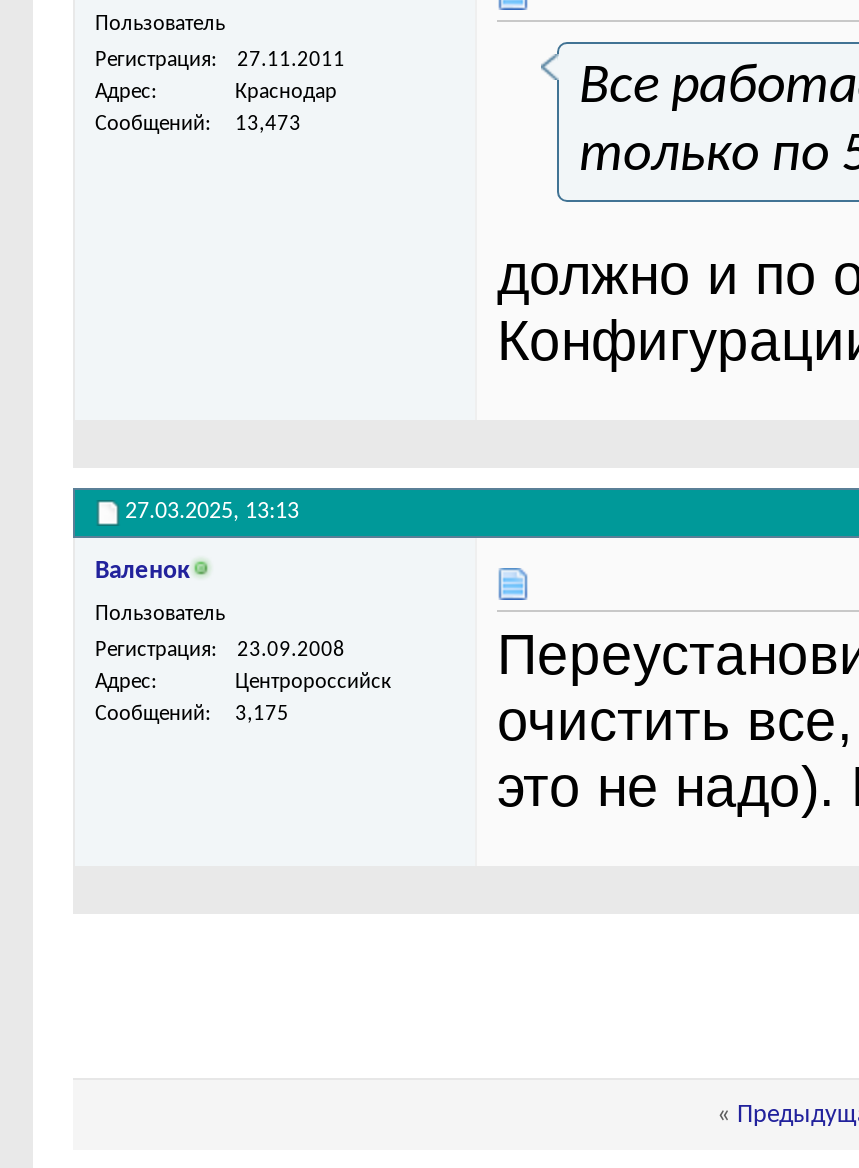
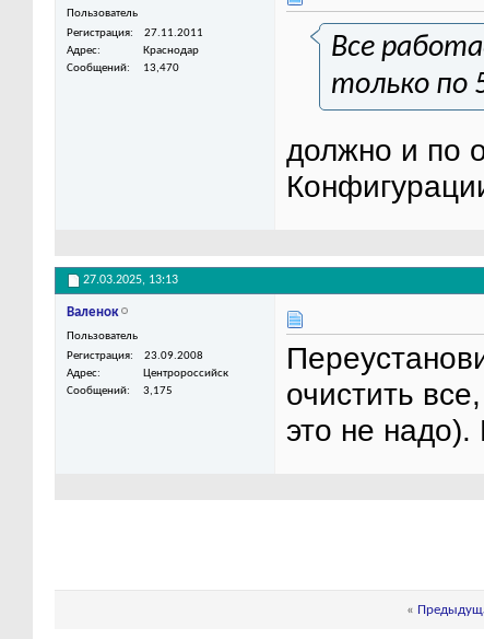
- Сообщений 13,473
+ Сообщений 13,470
